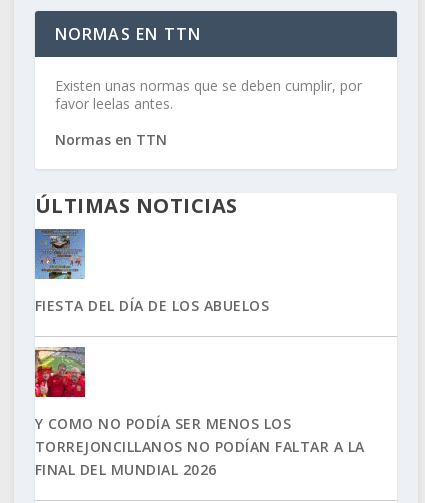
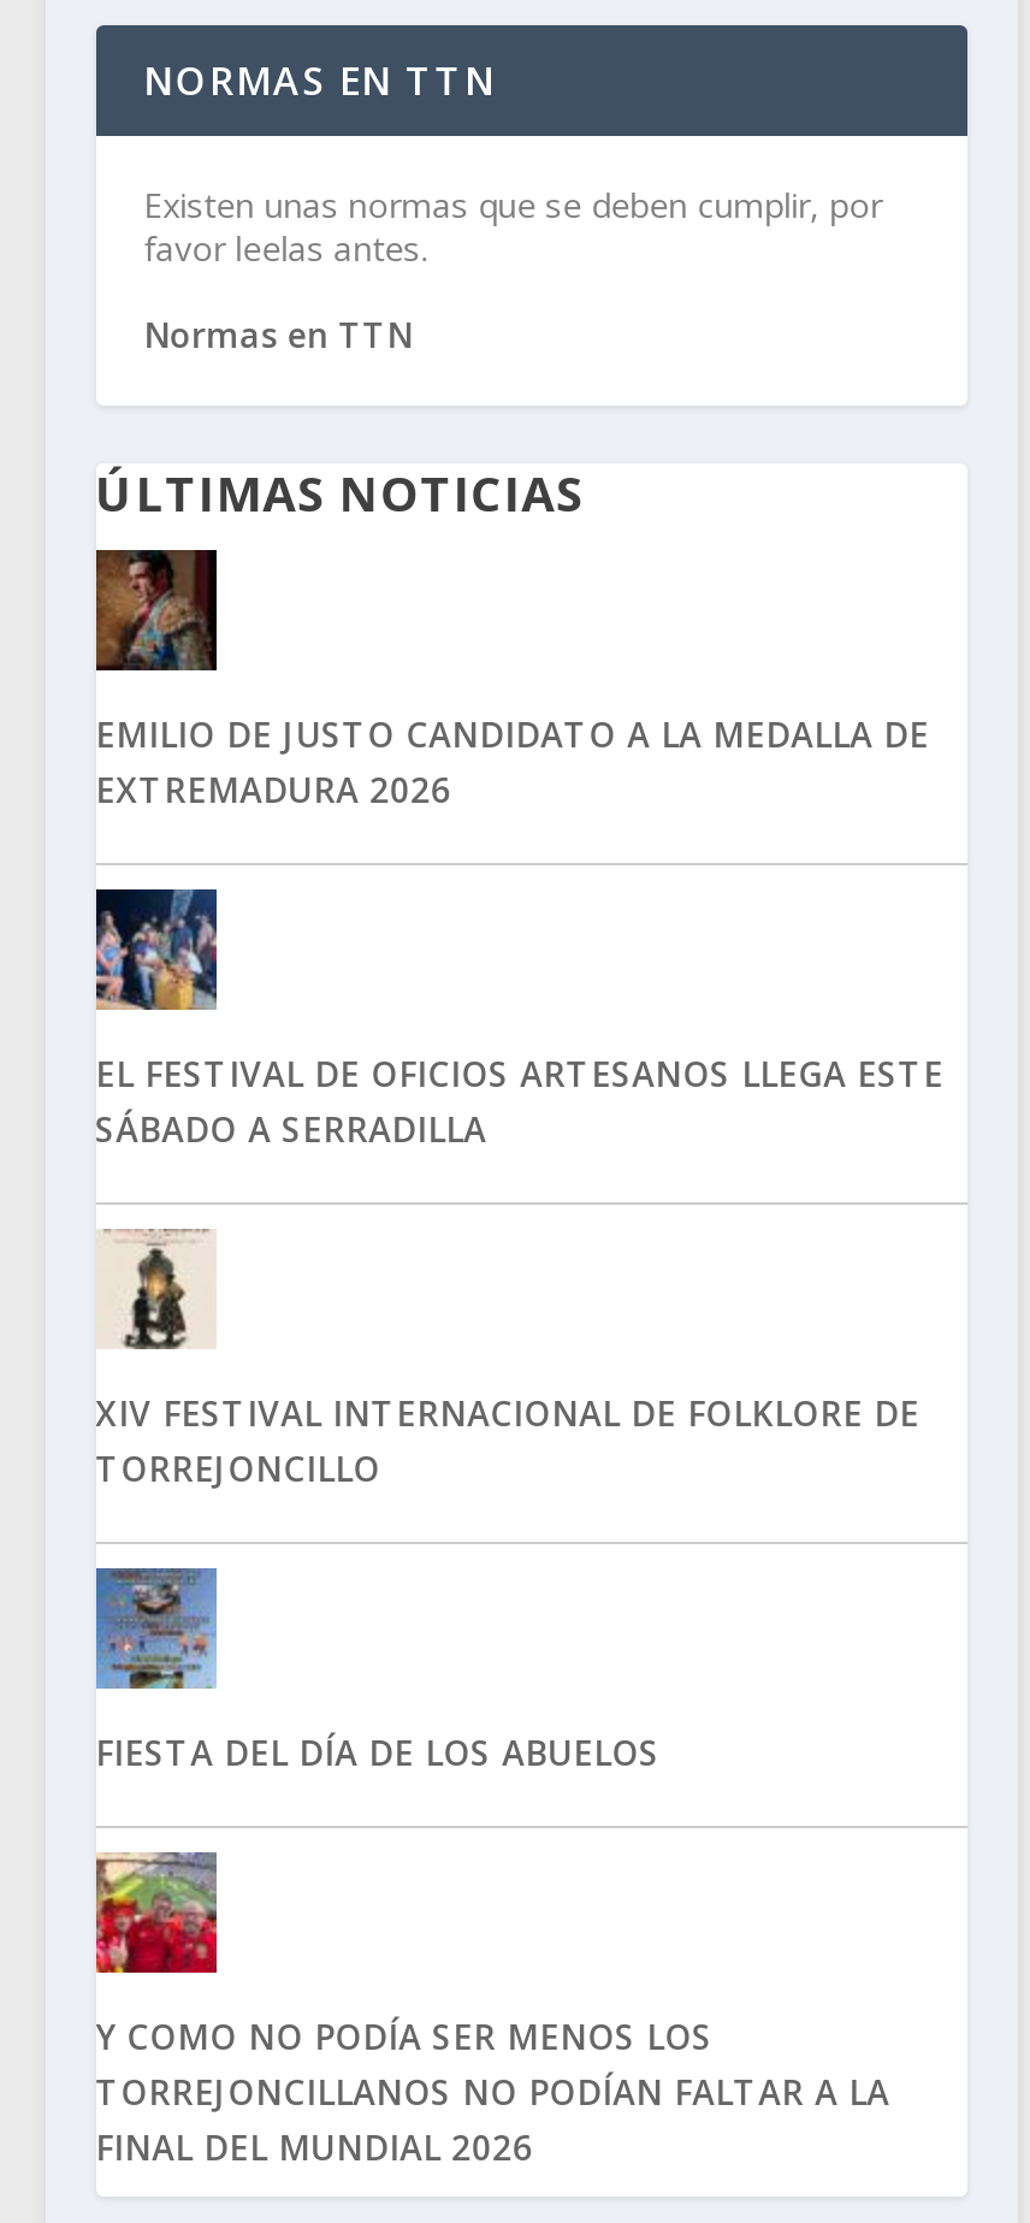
+ [image]
+ EMILIO DE JUSTO CANDIDATO A LA MEDALLA DE
+ EXTREMADURA 2026

+ [image]
+ EL FESTIVAL DE OFICIOS ARTESANOS LLEGA ESTE
+ SÁBADO A SERRADILLA

+ [image]
+ XIV FESTIVAL INTERNACIONAL DE FOLKLORE DE
+ TORREJONCILLO
